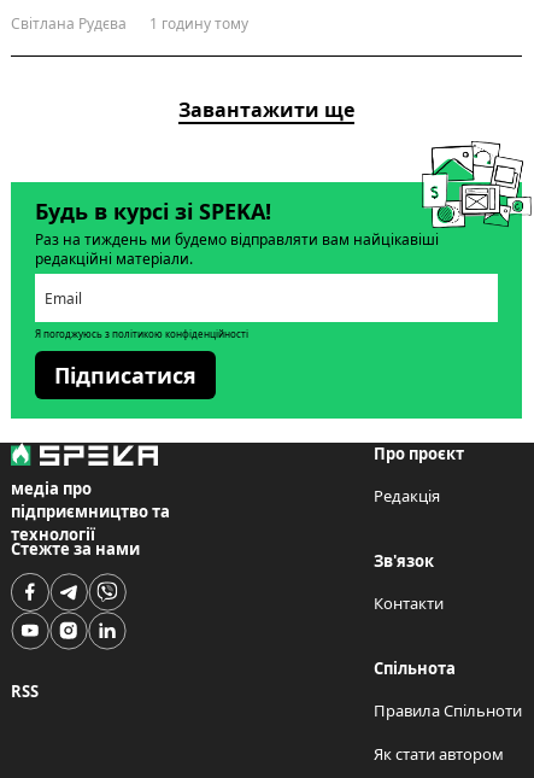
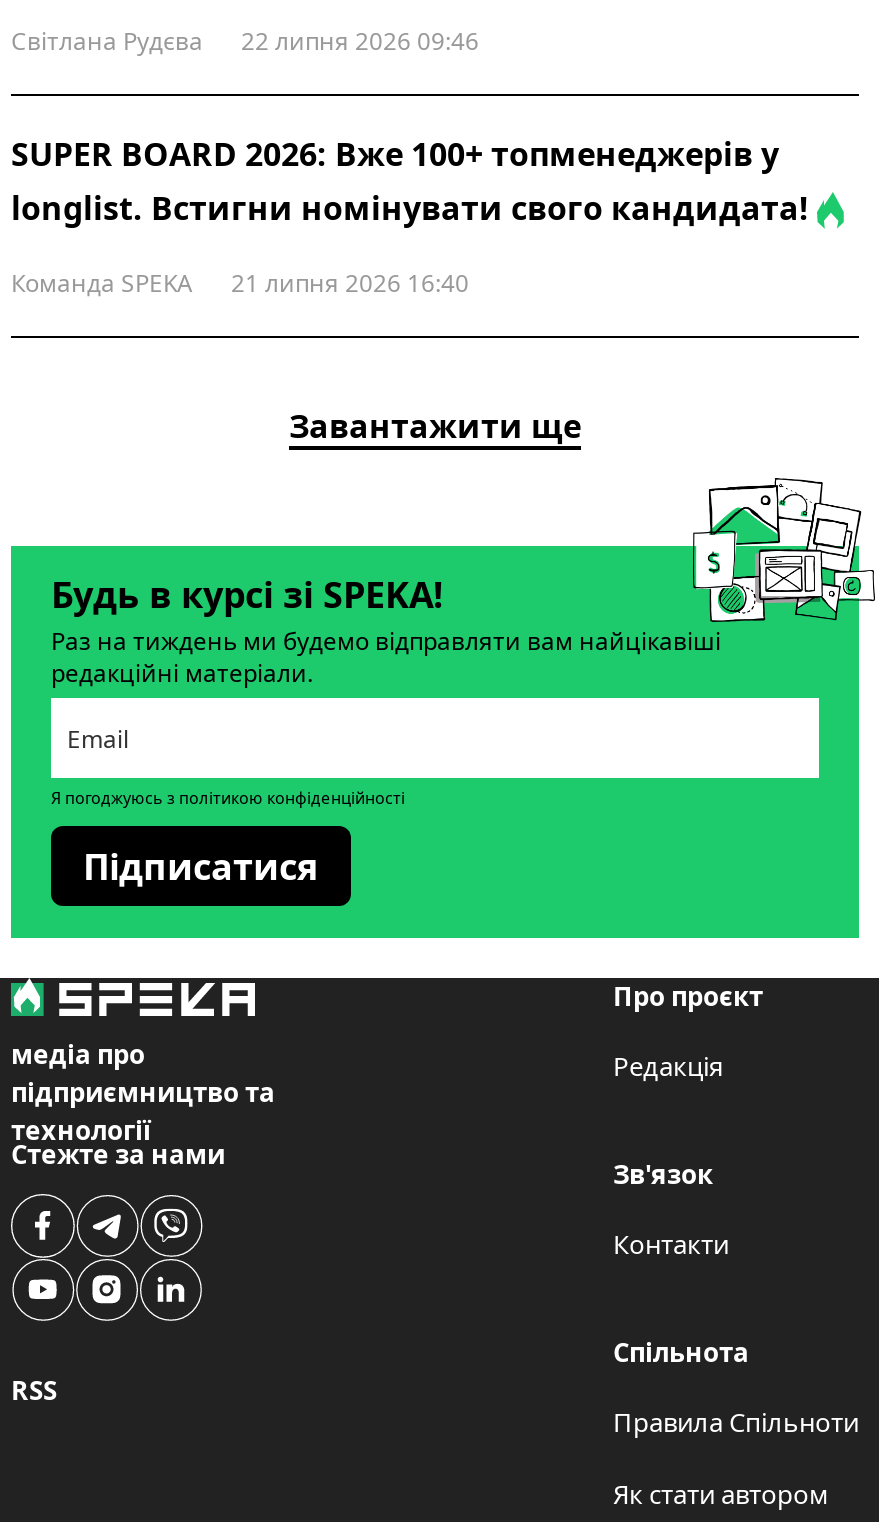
- 1 годину тому
+ 22 липня 2026 09:46
+ SUPER BOARD 2026: Вже 100+ топменеджерів у
+ longlist. Встигни номінувати свого кандидата!
+ Команда SPEKA
+ 21 липня 2026 16:40
